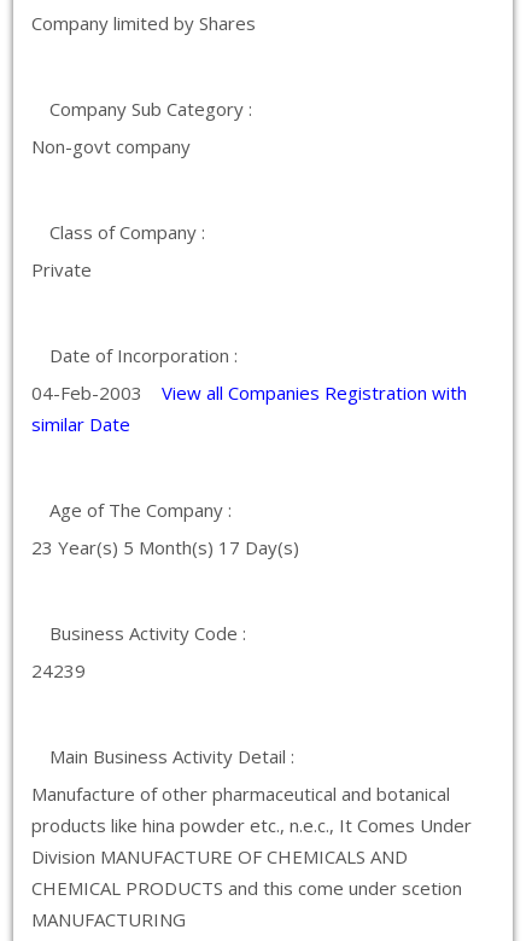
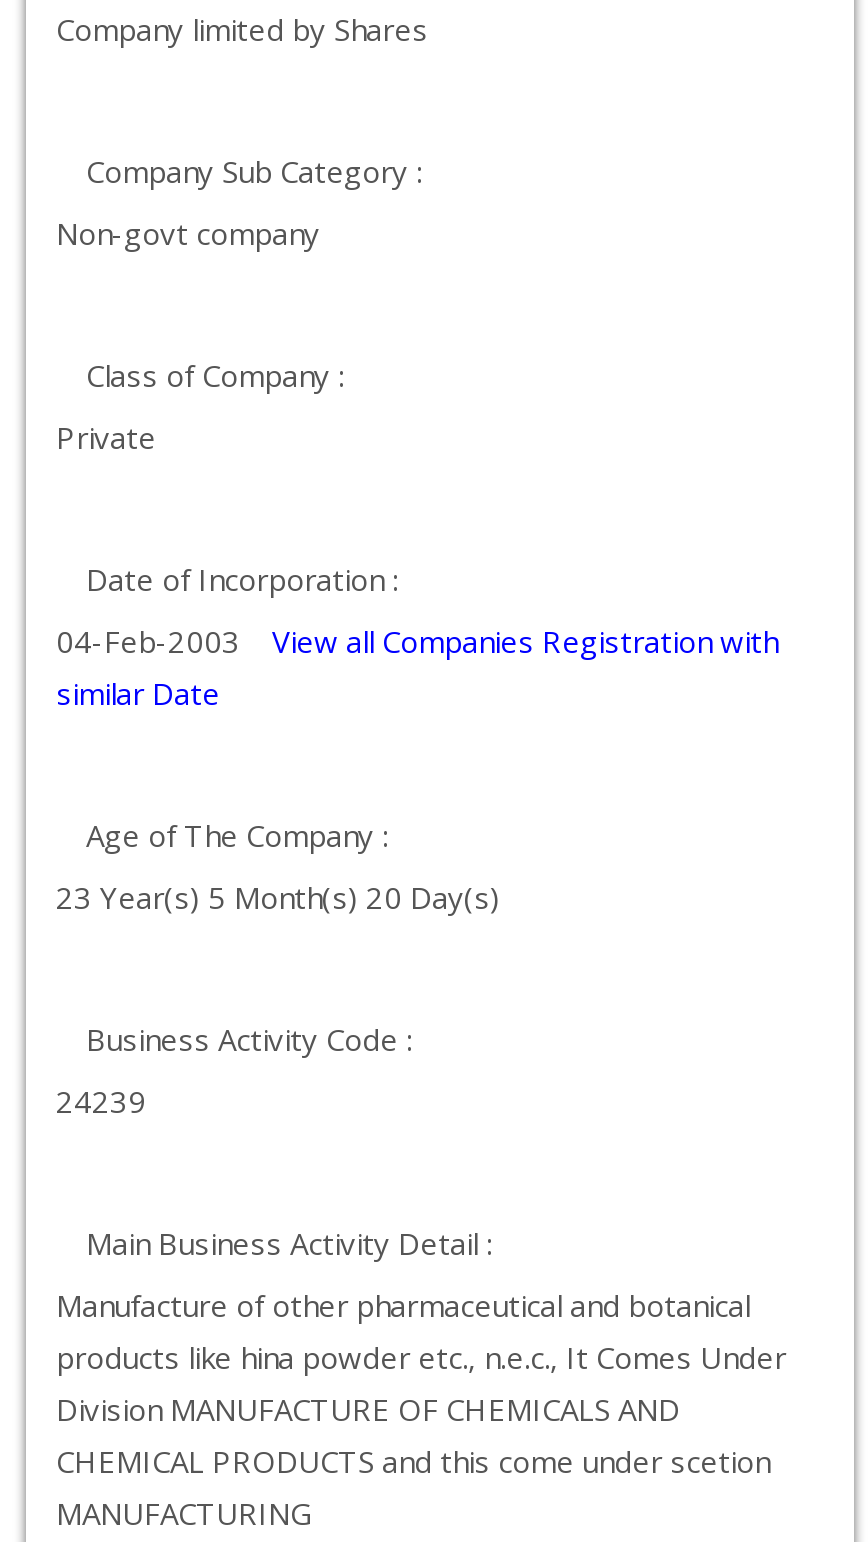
- 23 Year(s) 5 Month(s) 17 Day(s)
+ 23 Year(s) 5 Month(s) 20 Day(s)
